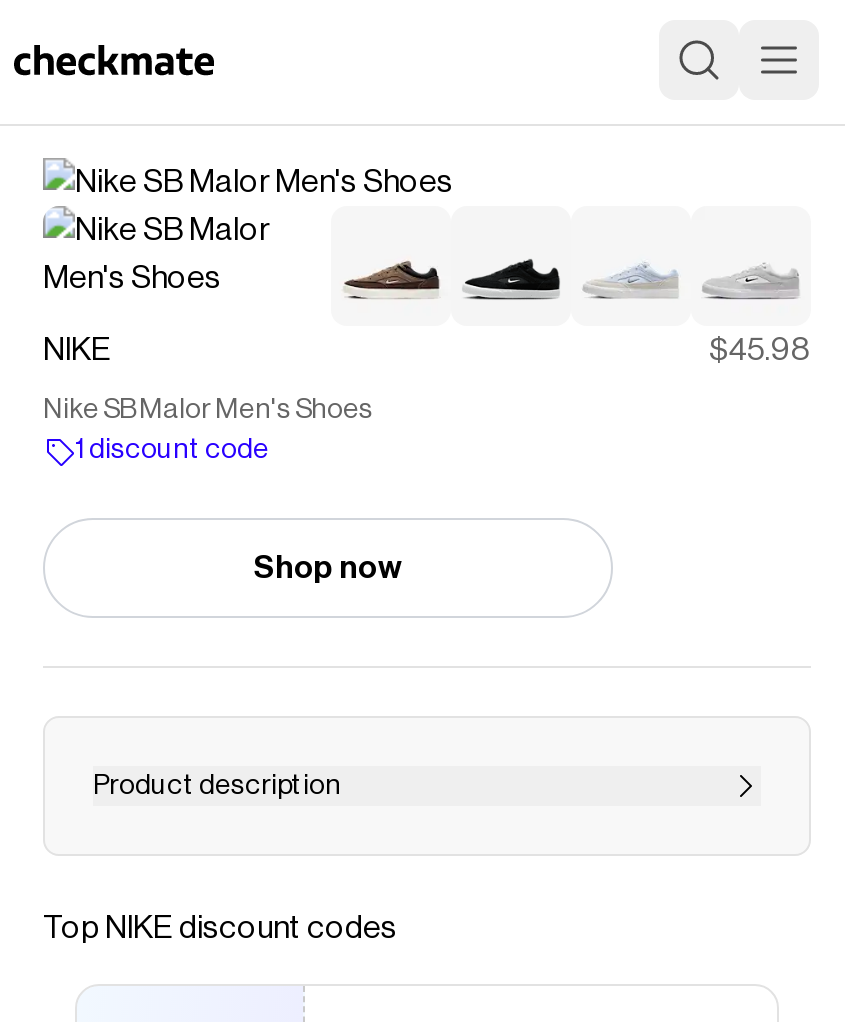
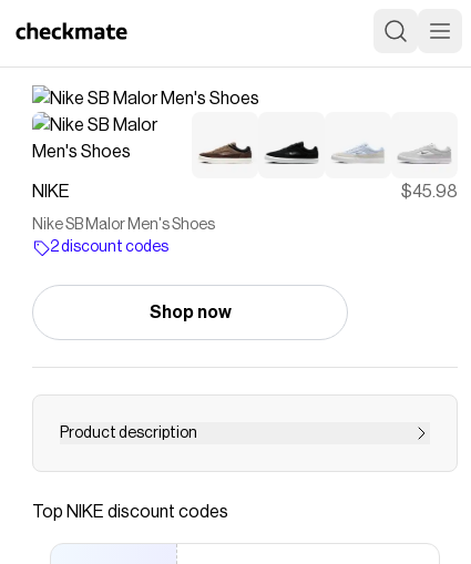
- 1 discount code
+ 2 discount codes
